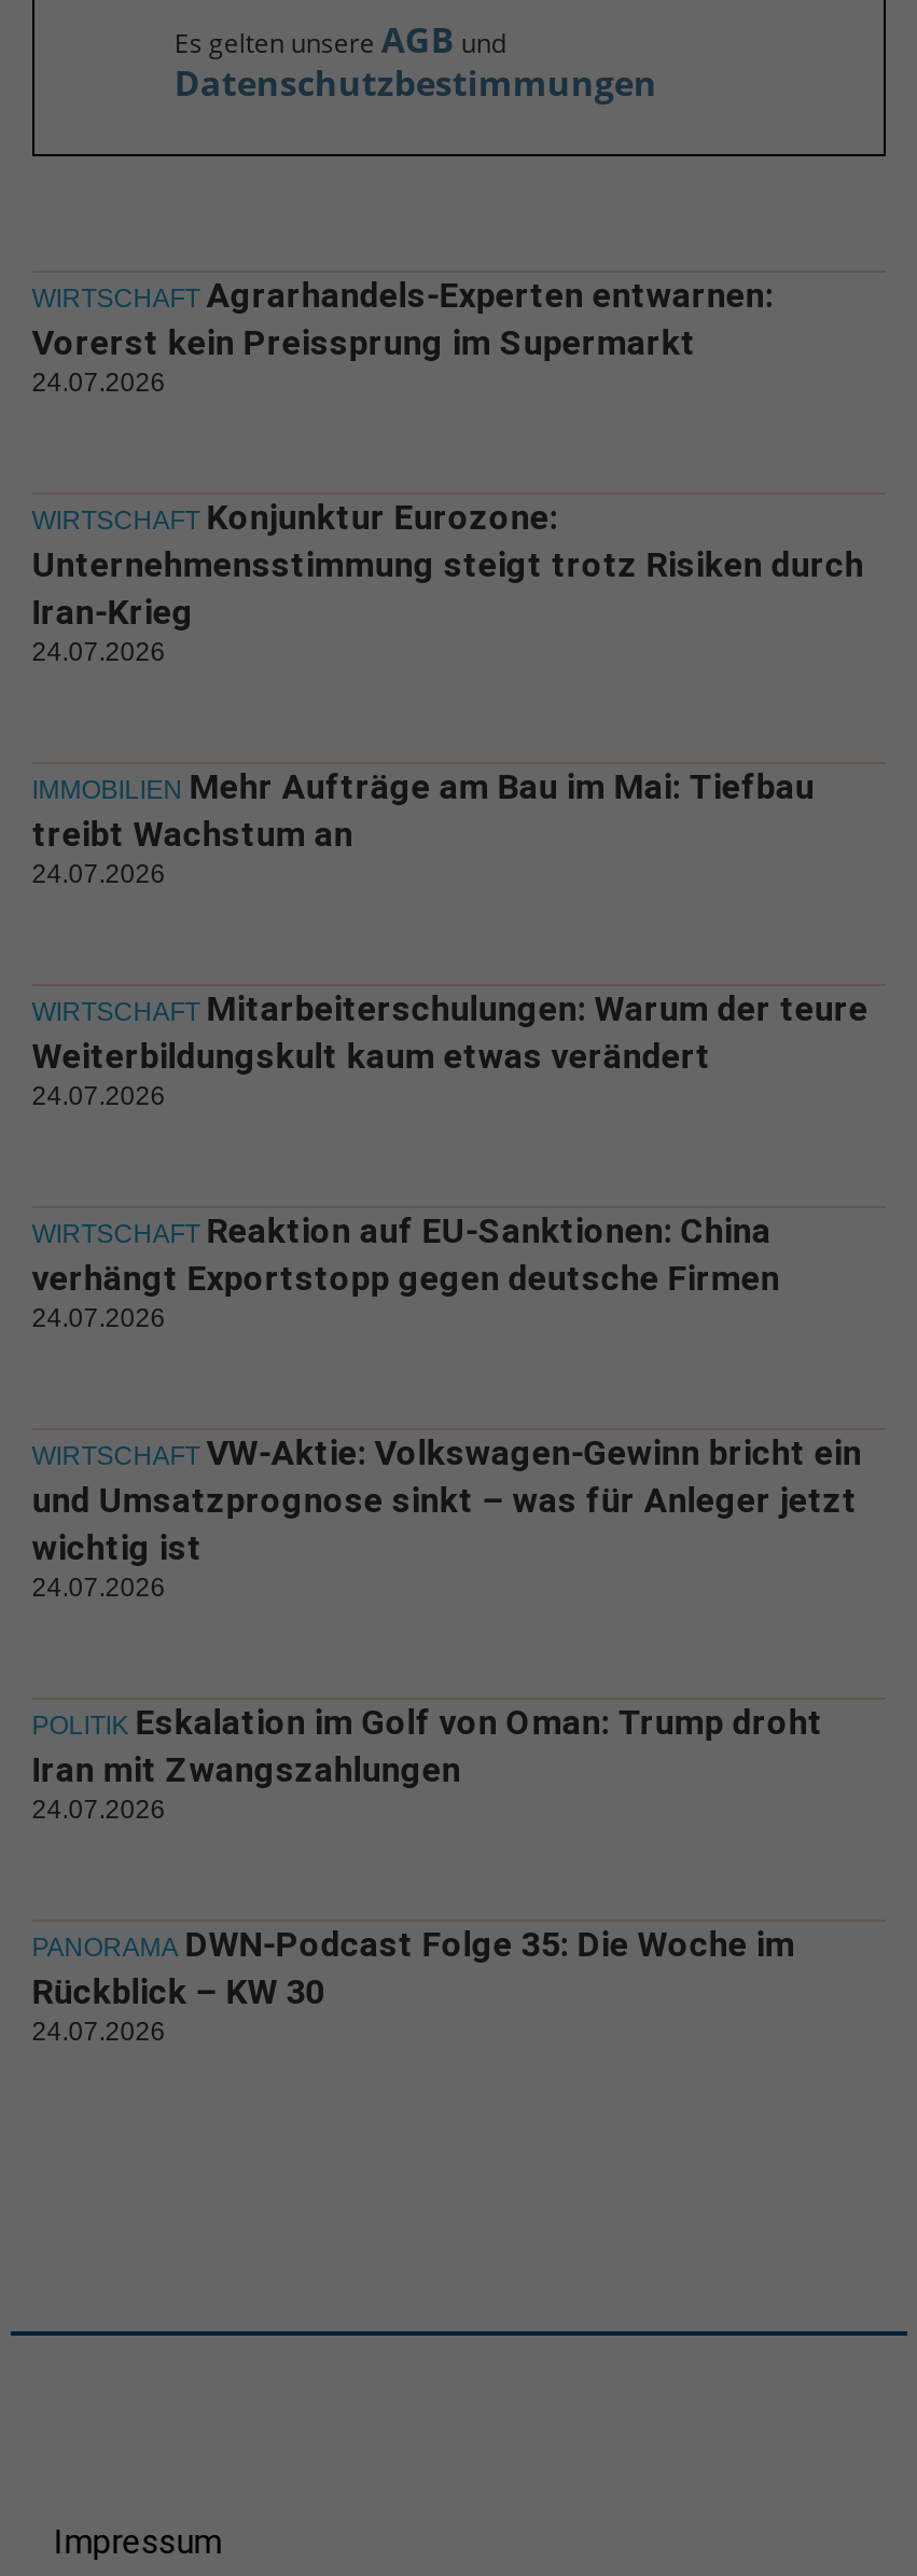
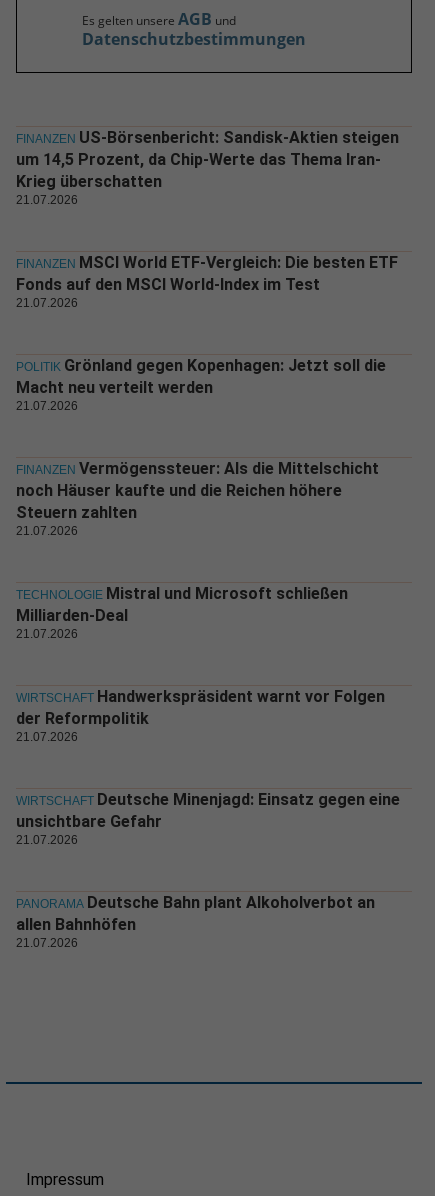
- WIRTSCHAFT Agrarhandels-Experten entwarnen:
- Vorerst kein Preissprung im Supermarkt
- 24.07.2026
+ FINANZEN US-Börsenbericht: Sandisk-Aktien steigen
+ um 14,5 Prozent, da Chip-Werte das Thema Iran-
+ Krieg überschatten
+ 21.07.2026

- WIRTSCHAFT Konjunktur Eurozone:
- Unternehmensstimmung steigt trotz Risiken durch
- Iran-Krieg
- 24.07.2026
+ FINANZEN MSCI World ETF-Vergleich: Die besten ETF
+ Fonds auf den MSCI World-Index im Test
+ 21.07.2026

- IMMOBILIEN Mehr Aufträge am Bau im Mai: Tiefbau
- treibt Wachstum an
- 24.07.2026
+ POLITIK Grönland gegen Kopenhagen: Jetzt soll die
+ Macht neu verteilt werden
+ 21.07.2026

- WIRTSCHAFT Mitarbeiterschulungen: Warum der teure
- Weiterbildungskult kaum etwas verändert
- 24.07.2026
+ FINANZEN Vermögenssteuer: Als die Mittelschicht
+ noch Häuser kaufte und die Reichen höhere
+ Steuern zahlten
+ 21.07.2026

- WIRTSCHAFT Reaktion auf EU-Sanktionen: China
- verhängt Exportstopp gegen deutsche Firmen
- 24.07.2026
+ TECHNOLOGIE Mistral und Microsoft schließen
+ Milliarden-Deal
+ 21.07.2026

- WIRTSCHAFT VW-Aktie: Volkswagen-Gewinn bricht ein
- und Umsatzprognose sinkt – was für Anleger jetzt
- wichtig ist
- 24.07.2026
+ WIRTSCHAFT Handwerkspräsident warnt vor Folgen
+ der Reformpolitik
+ 21.07.2026

- POLITIK Eskalation im Golf von Oman: Trump droht
- Iran mit Zwangszahlungen
- 24.07.2026
+ WIRTSCHAFT Deutsche Minenjagd: Einsatz gegen eine
+ unsichtbare Gefahr
+ 21.07.2026

- PANORAMA DWN-Podcast Folge 35: Die Woche im
- Rückblick – KW 30
- 24.07.2026
+ PANORAMA Deutsche Bahn plant Alkoholverbot an
+ allen Bahnhöfen
+ 21.07.2026
